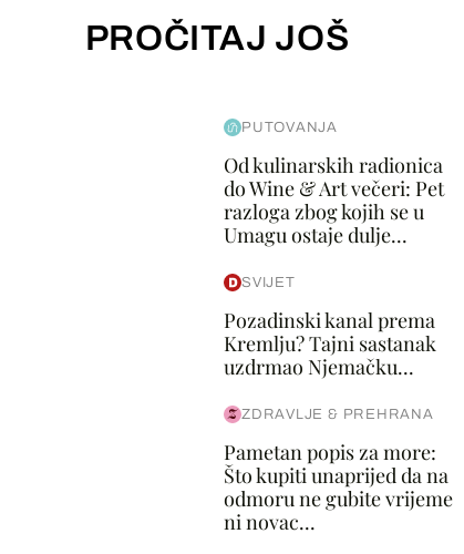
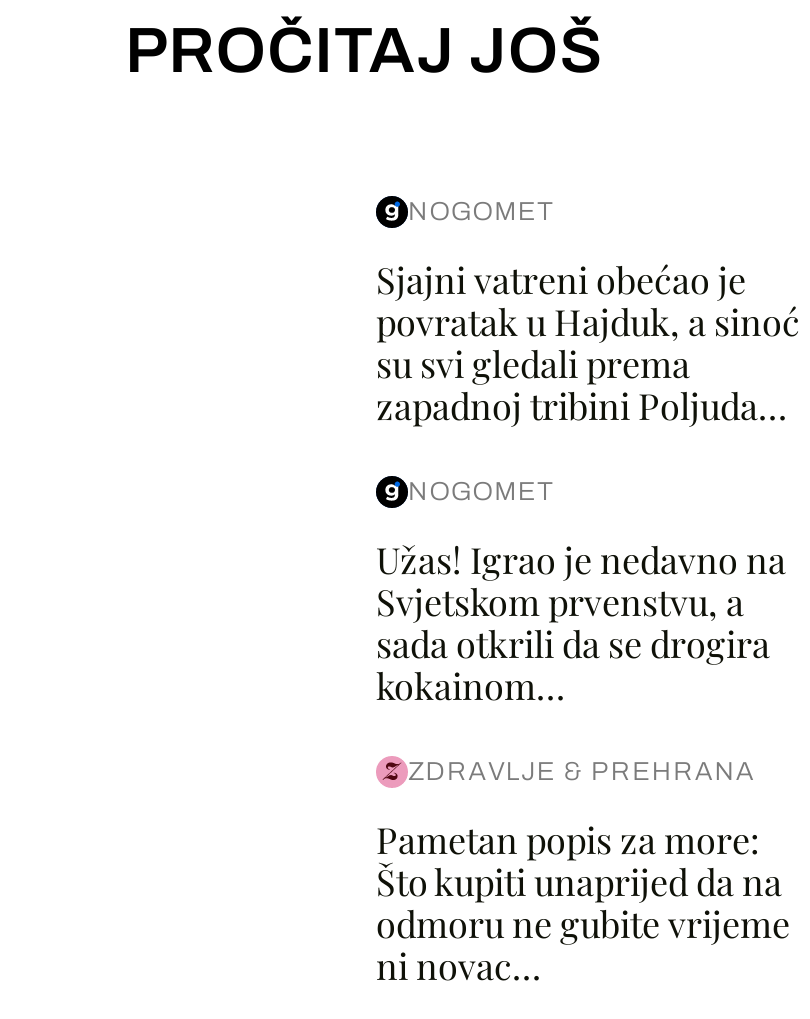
- PUTOVANJA
+ NOGOMET

- Od kulinarskih radionica
- do Wine & Art večeri: Pet
- razloga zbog kojih se u
- Umagu ostaje dulje...
+ Sjajni vatreni obećao je
+ povratak u Hajduk, a sinoć
+ su svi gledali prema
+ zapadnoj tribini Poljuda...

- SVIJET
+ NOGOMET

- Pozadinski kanal prema
- Kremlju? Tajni sastanak
- uzdrmao Njemačku...
+ Užas! Igrao je nedavno na
+ Svjetskom prvenstvu, a
+ sada otkrili da se drogira
+ kokainom...
